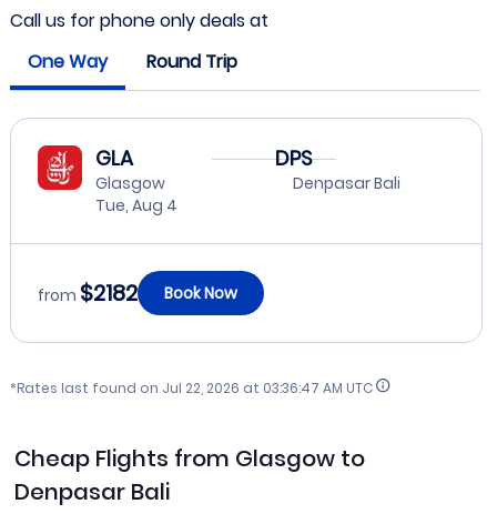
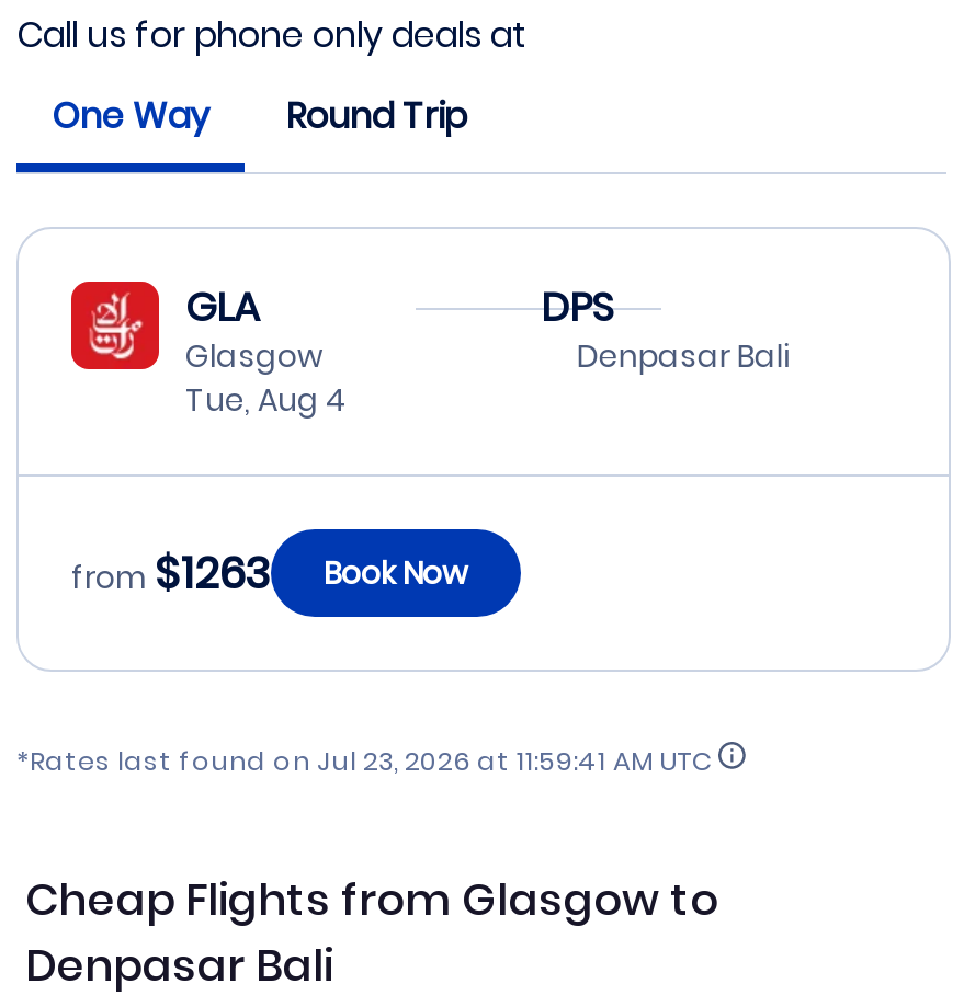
- from $2182 Book Now
+ from $1263 Book Now

- *Rates last found on Jul 22, 2026 at 03:36:47 AM UTC
+ *Rates last found on Jul 23, 2026 at 11:59:41 AM UTC
